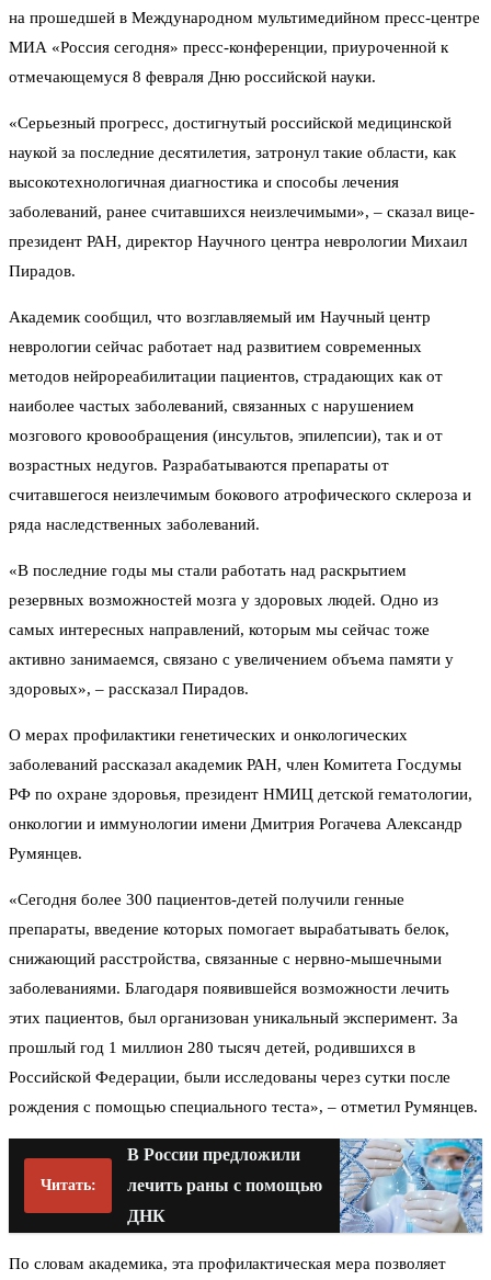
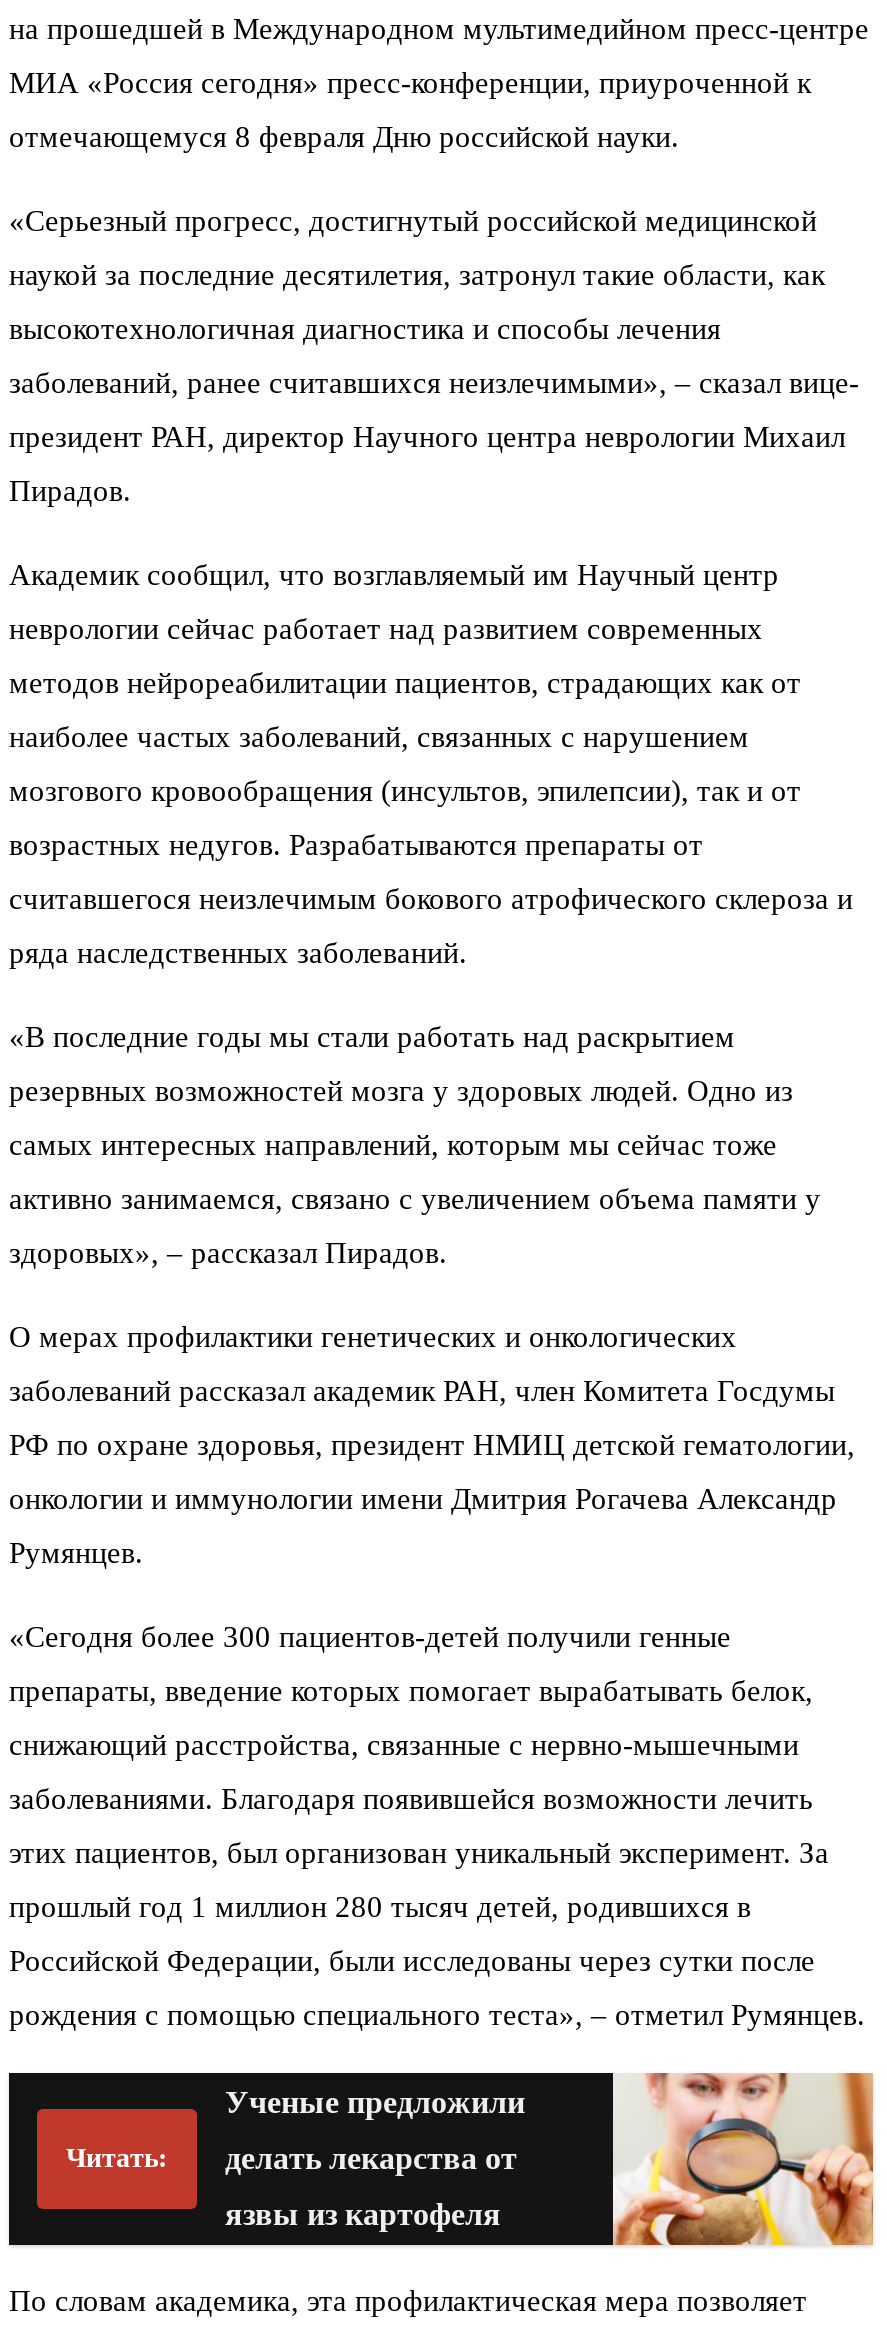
- [image]
+ [image]

- В России предложили
+ Ученые предложили

- лечить раны с помощью
+ делать лекарства от

- ДНК
+ язвы из картофеля
